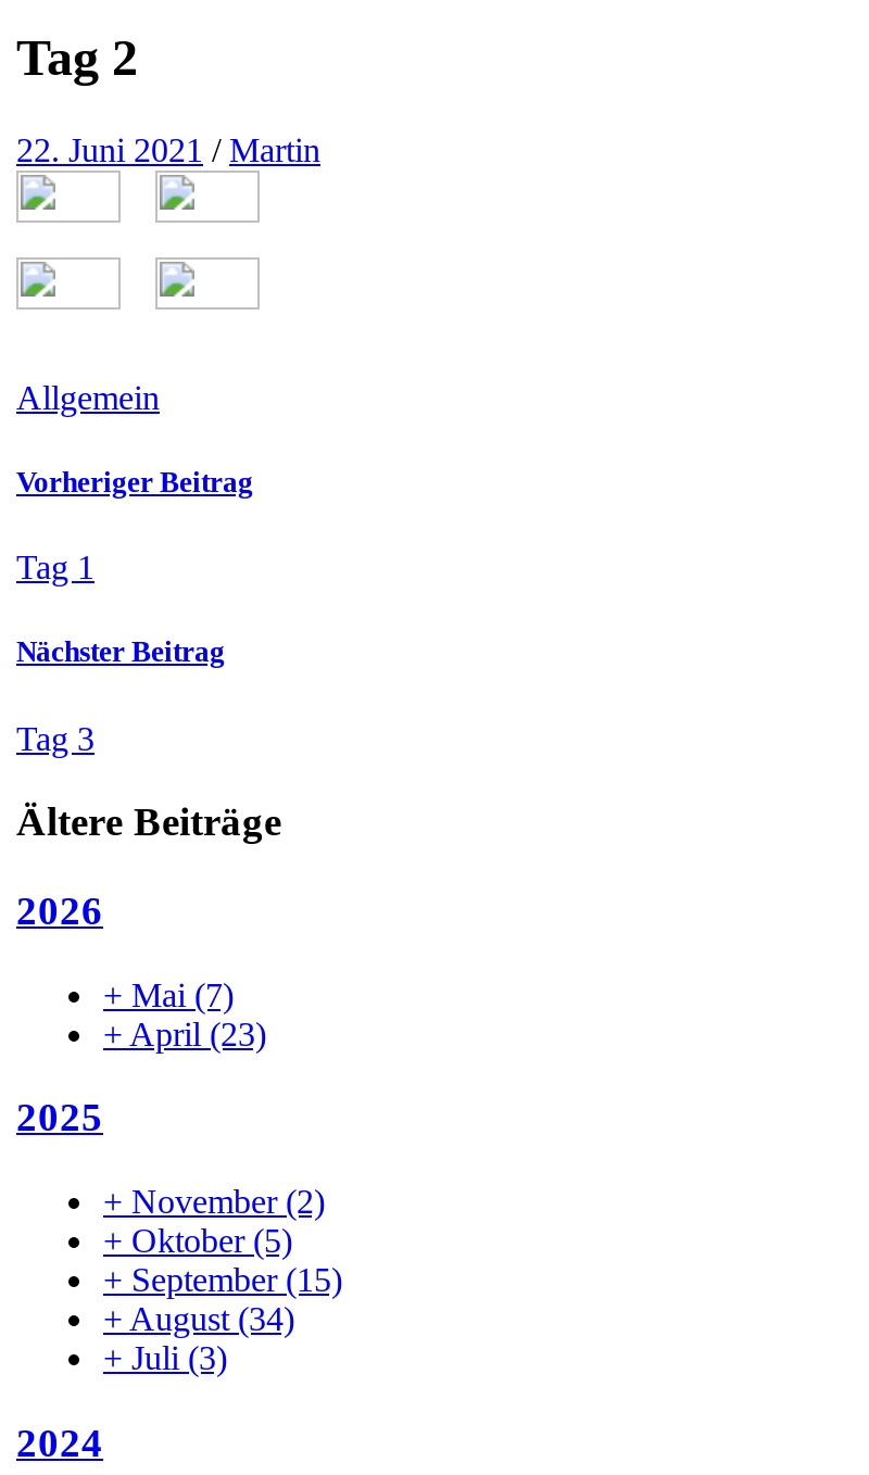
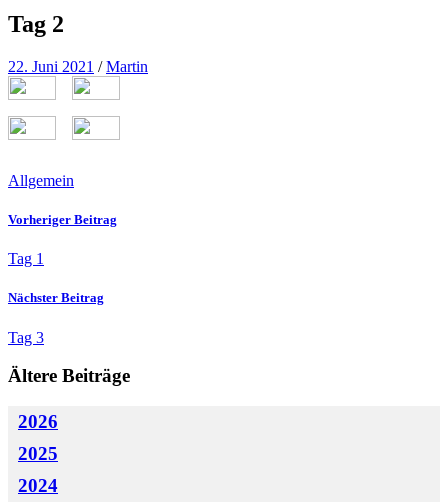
- + Mai (7)
- + April(23)

- + November (2)
- + Oktober (5)
- + September(15)
- + August (34)
- + Juli(3)
